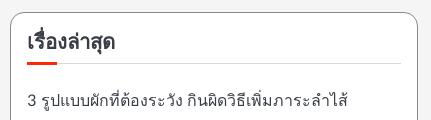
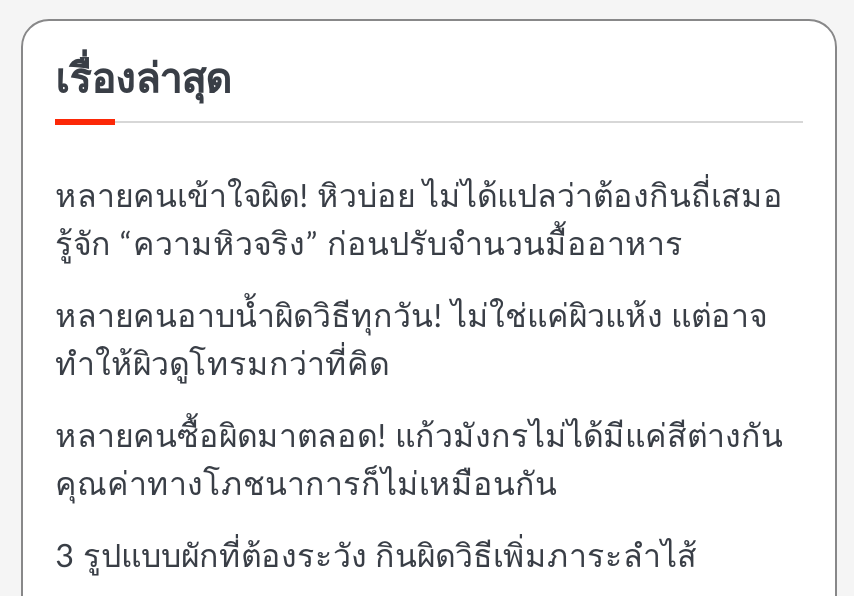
+ หลายคนเข้าใจผิด! หิวบ่อย ไม่ได้แปลว่าต้องกินถี่เสมอ
+ รู้จัก “ความหิวจริง” ก่อนปรับจำนวนมื้ออาหาร
+ หลายคนอาบน้ำผิดวิธีทุกวัน! ไม่ใช่แค่ผิวแห้ง แต่อาจ
+ ทำให้ผิวดูโทรมกว่าที่คิด
+ หลายคนซื้อผิดมาตลอด! แก้วมังกรไม่ได้มีแค่สีต่างกัน
+ คุณค่าทางโภชนาการก็ไม่เหมือนกัน
